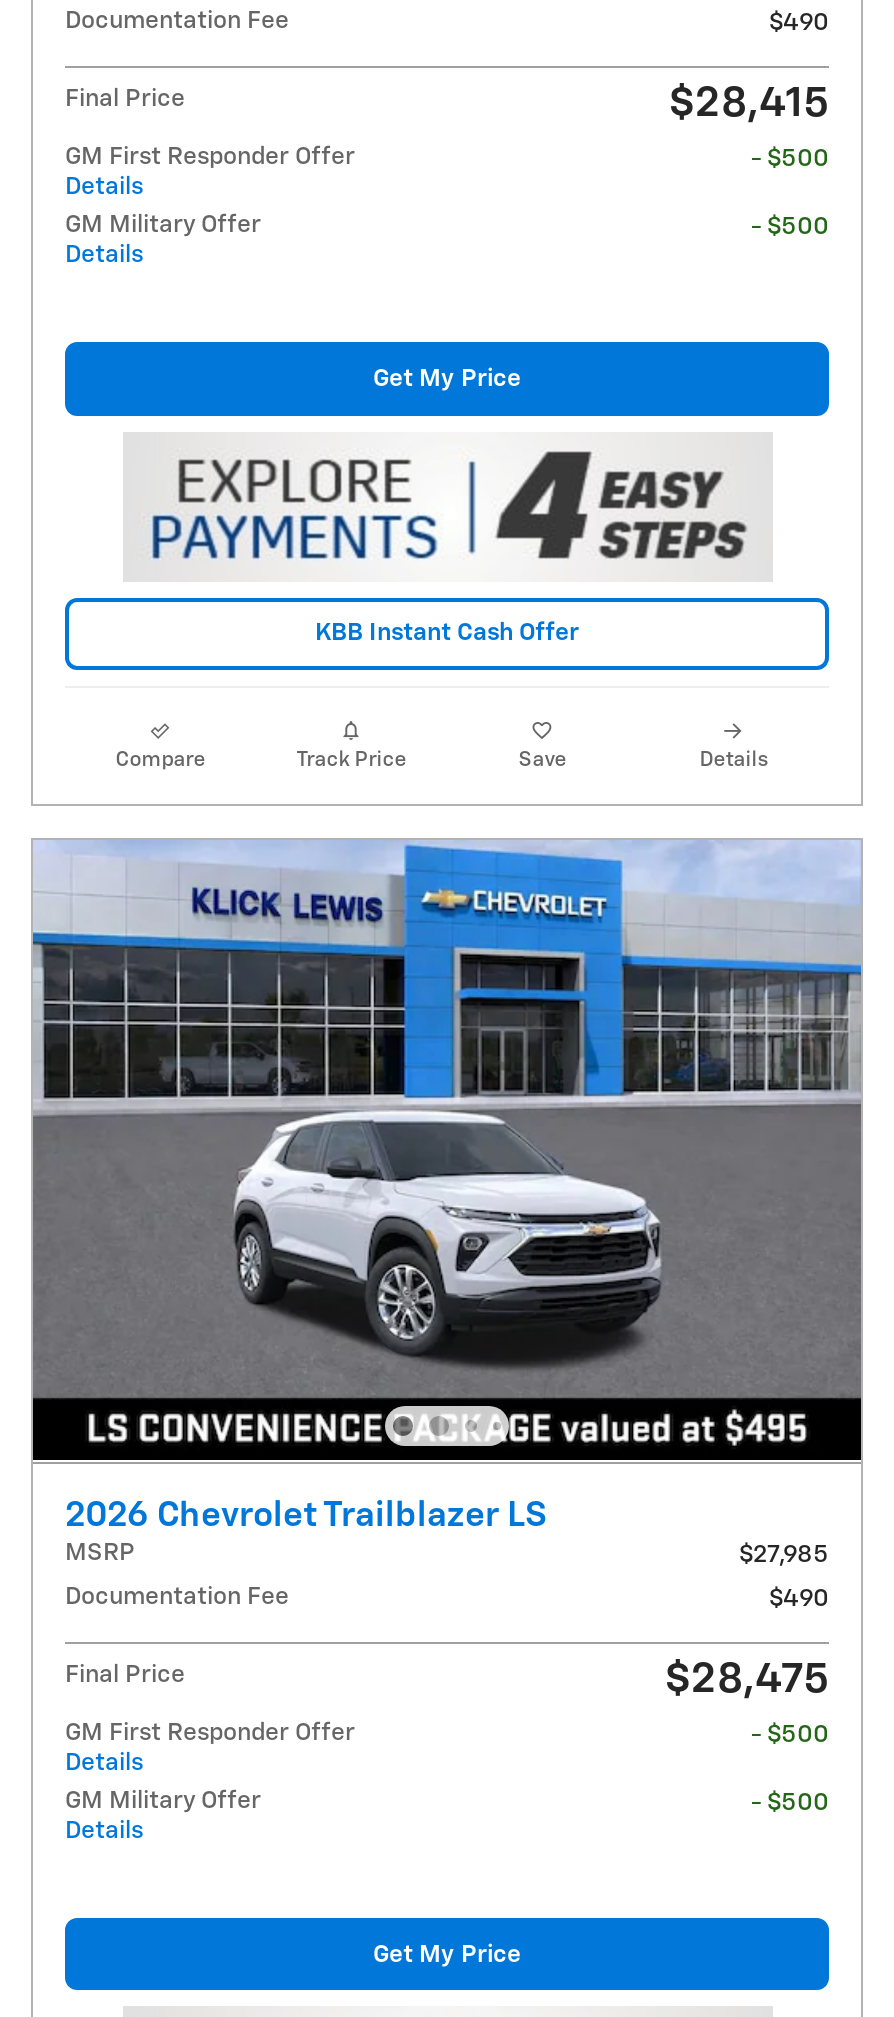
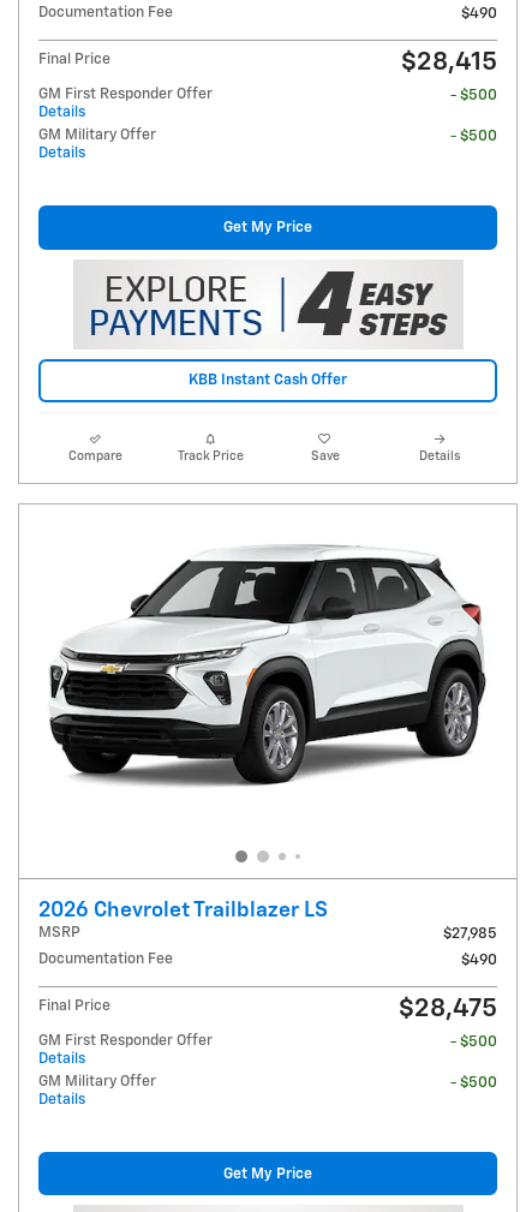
- [image]
+ [image]
